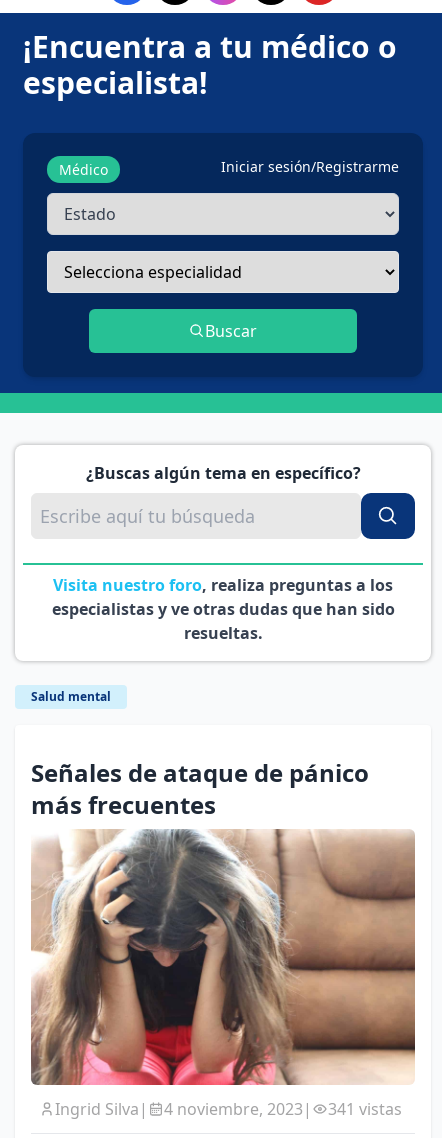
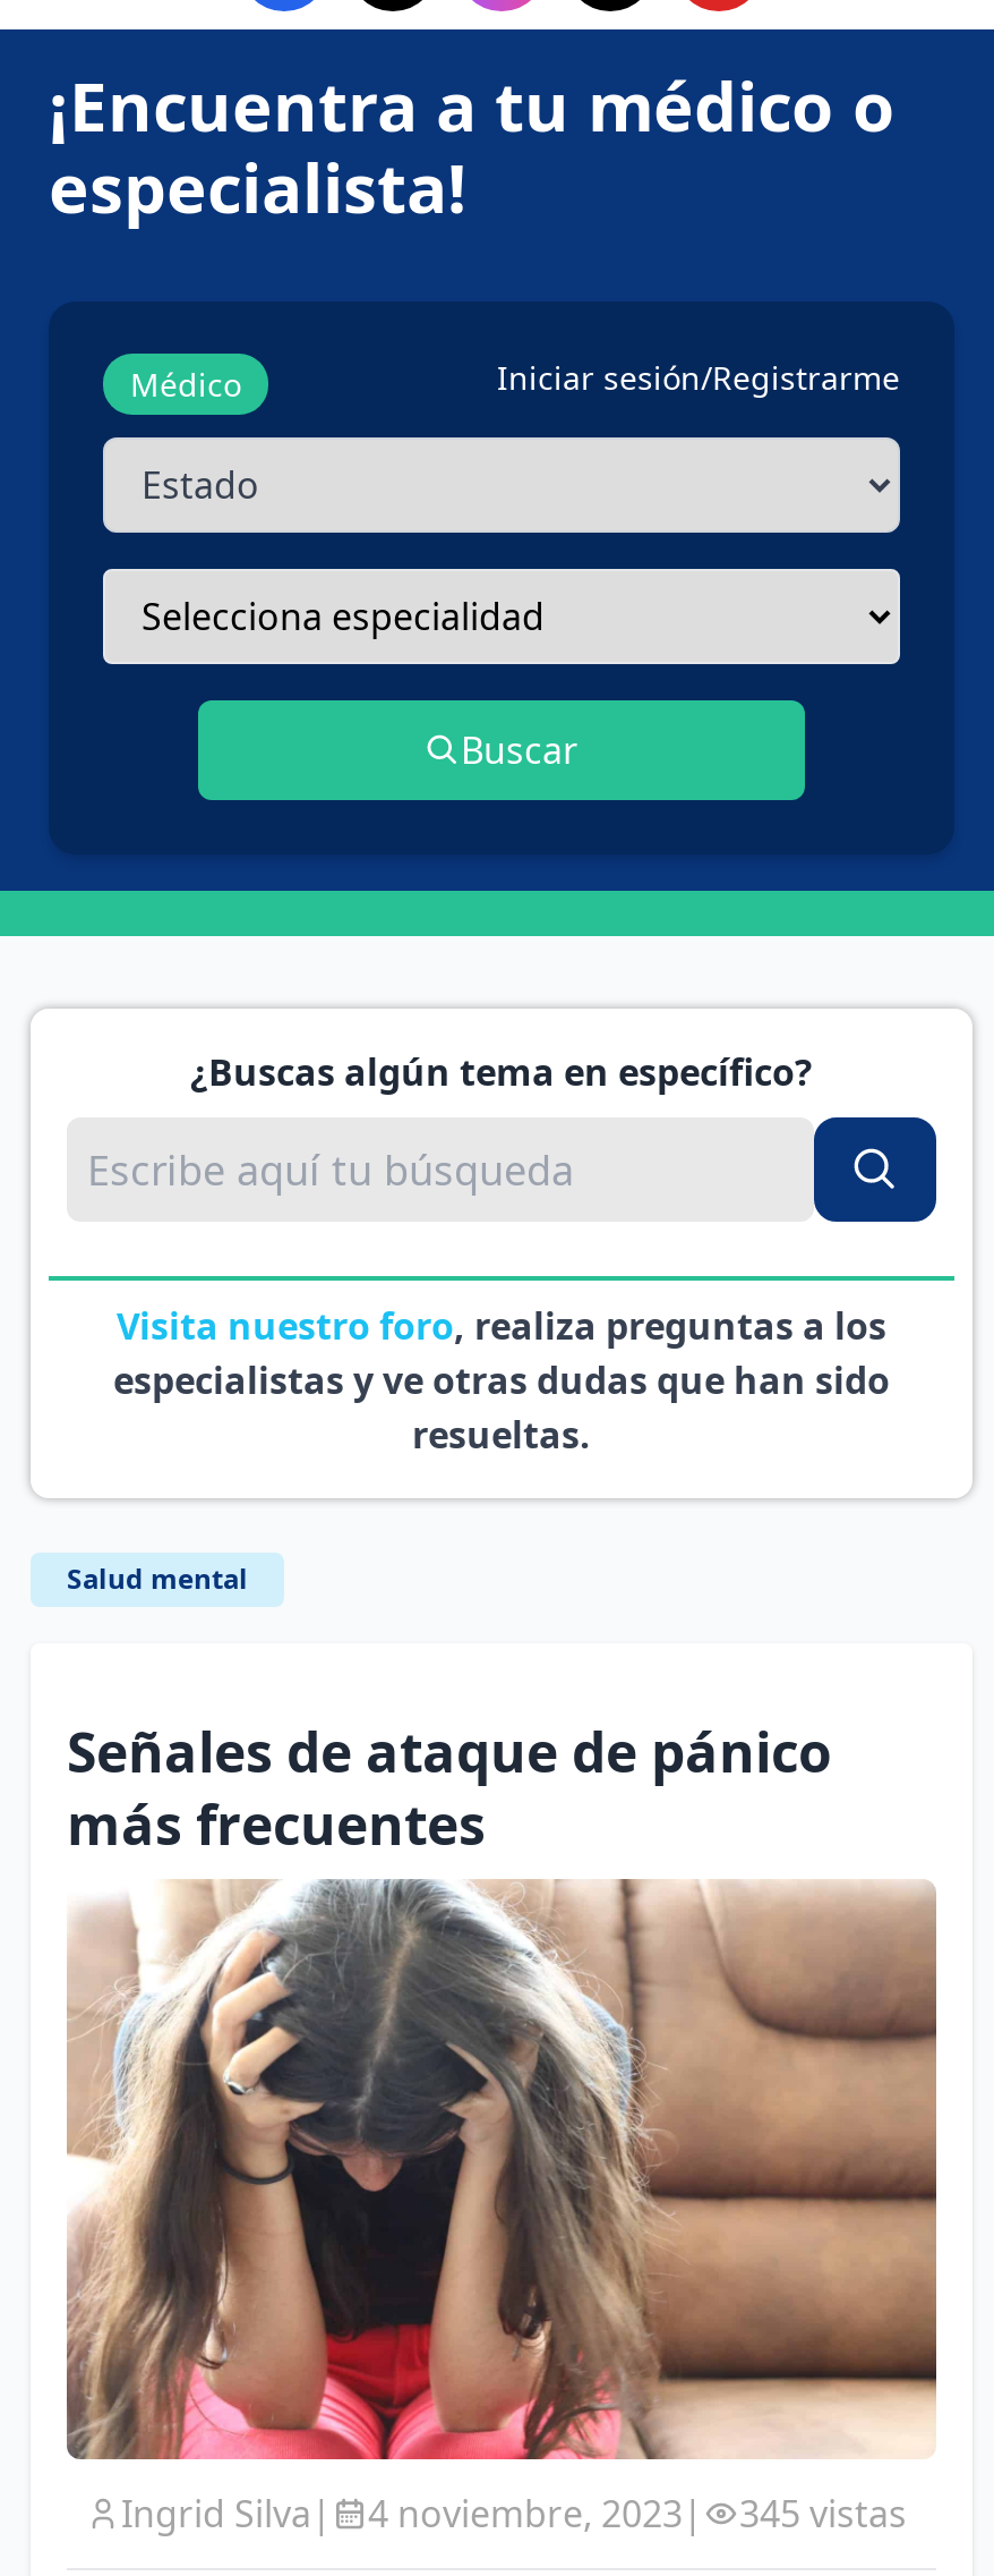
- 341 vistas
+ 345 vistas
